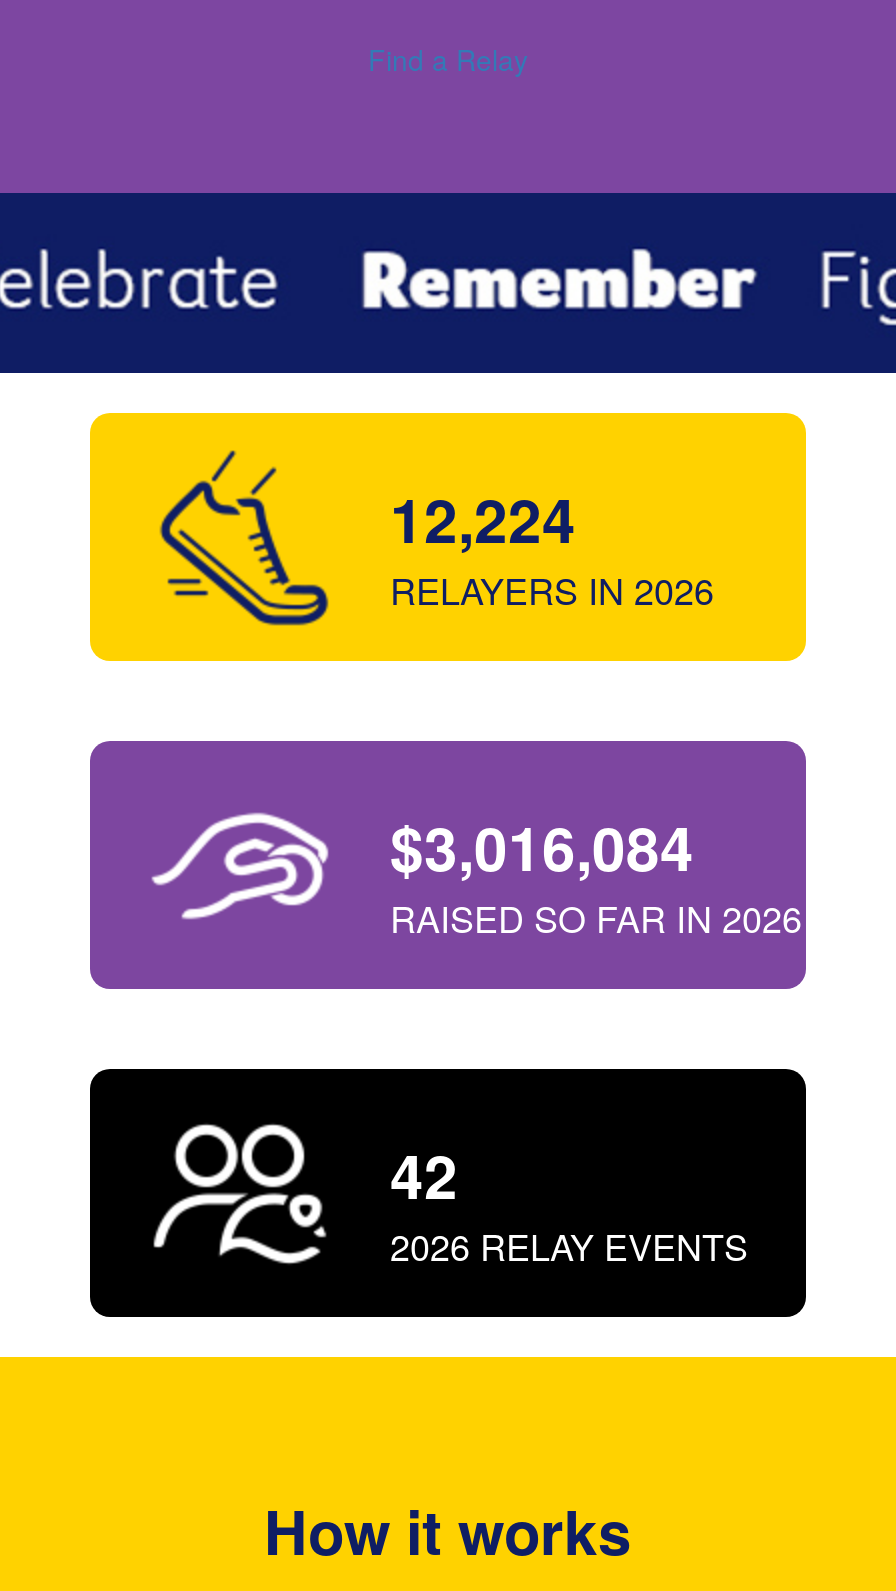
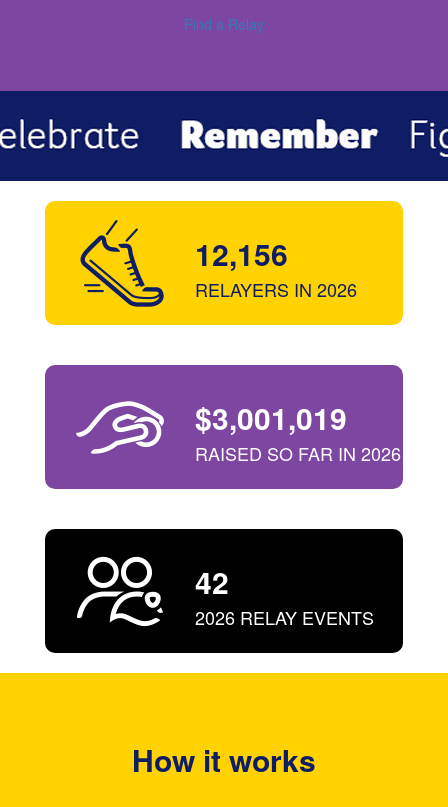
- 12,224
+ 12,156

- $3,016,084
+ $3,001,019
